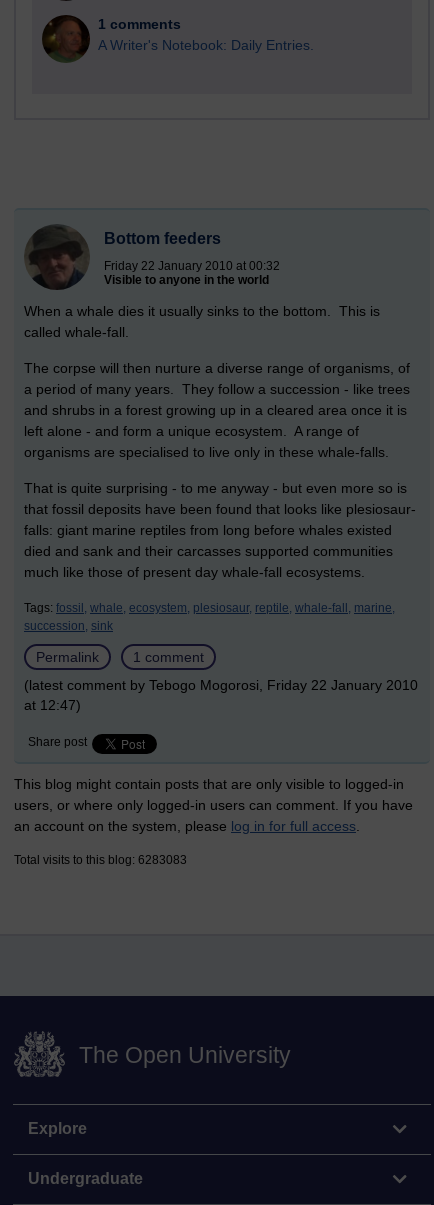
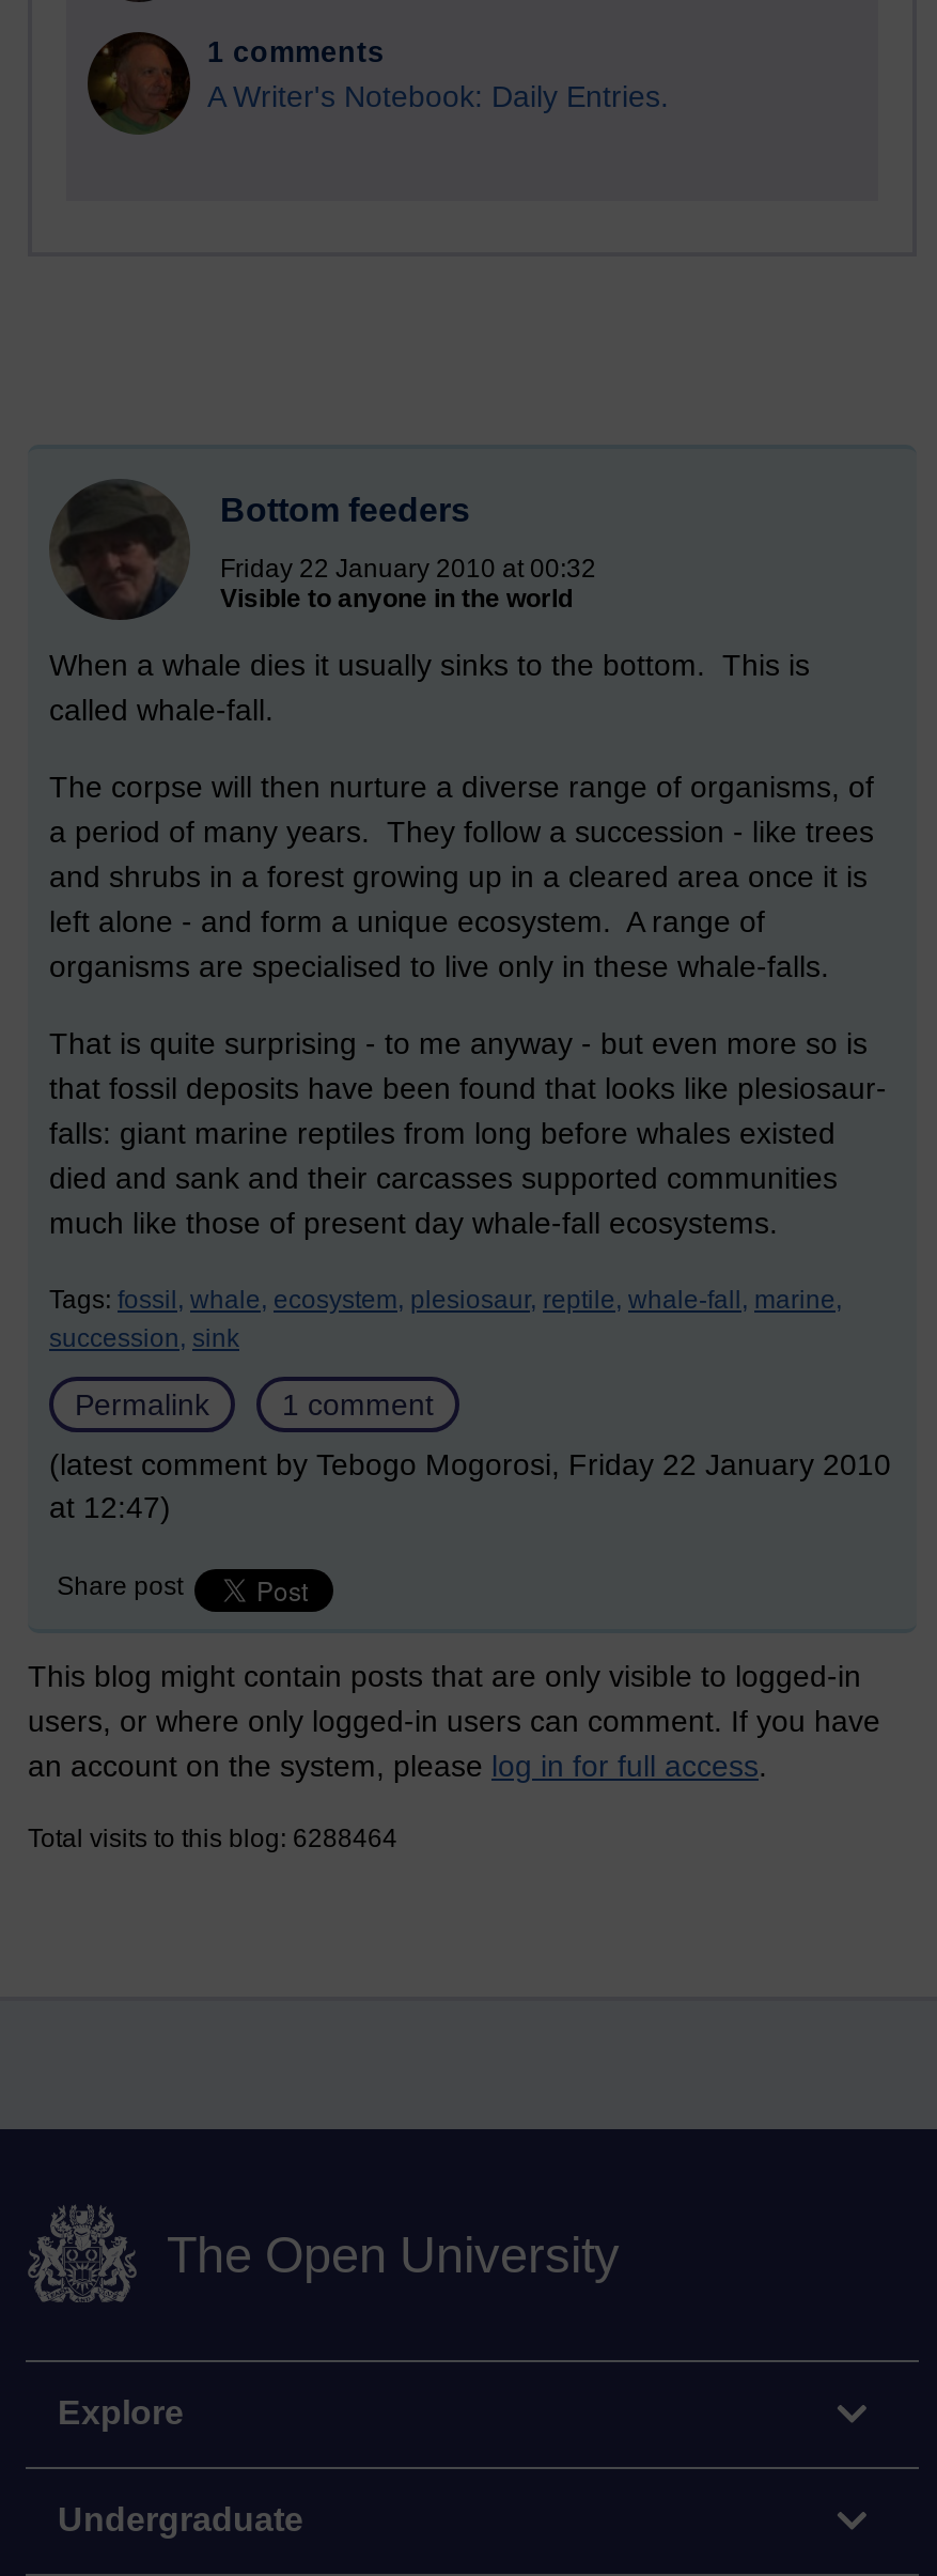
- Total visits to this blog: 6283083
+ Total visits to this blog: 6288464
